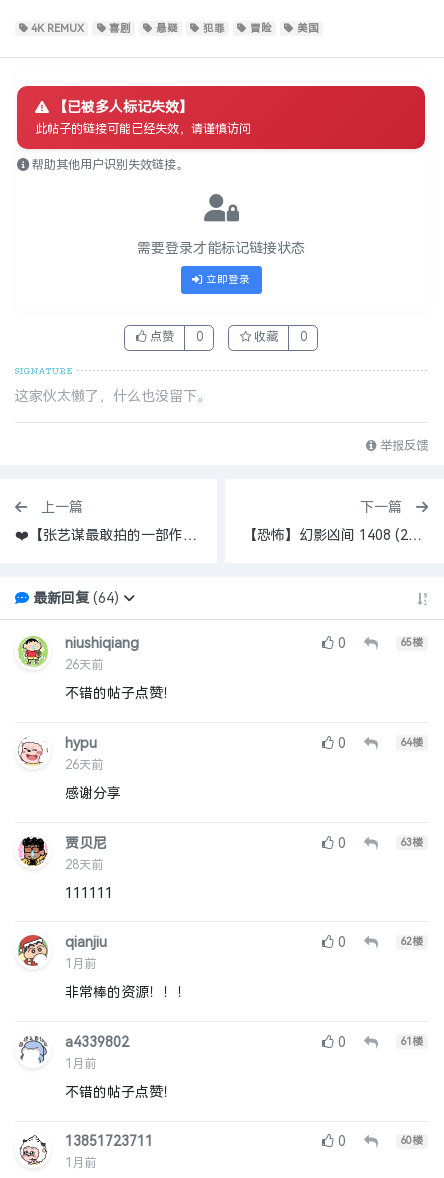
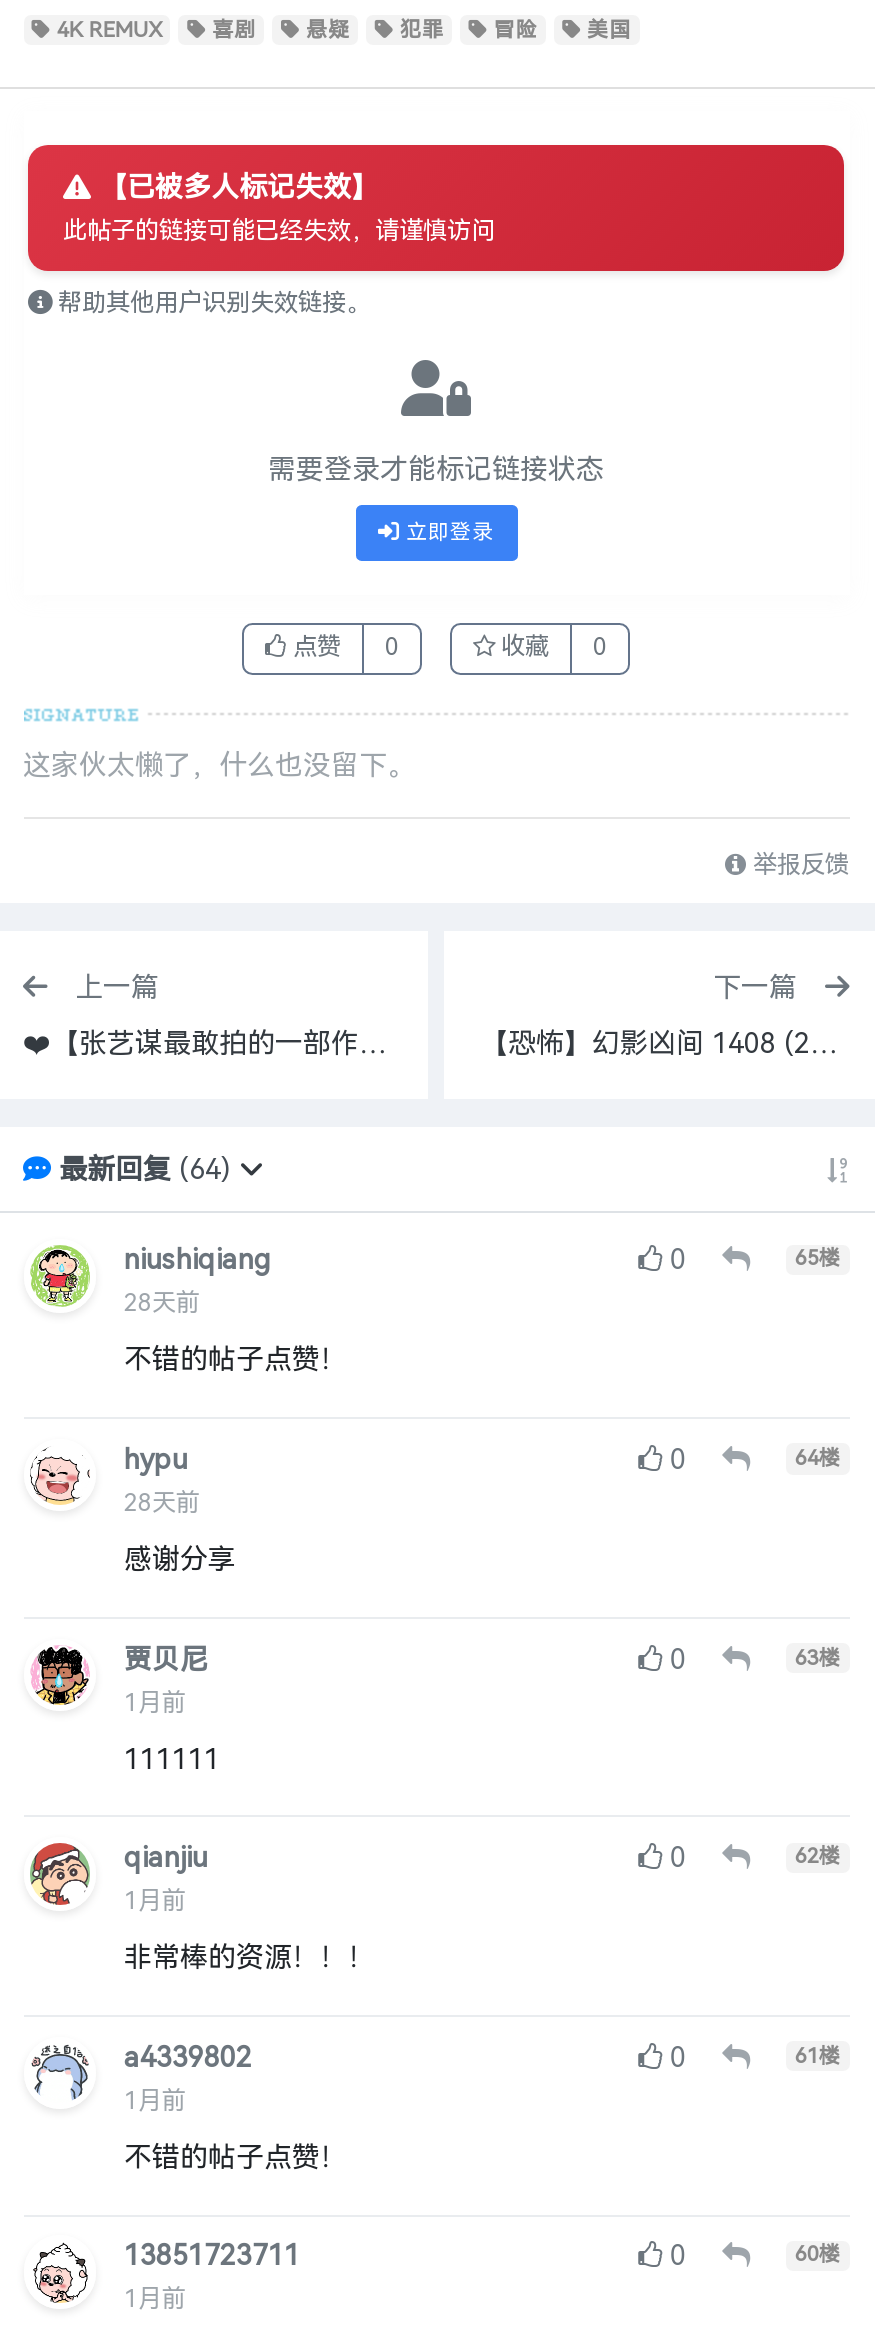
- 26天前
+ 28天前

- 26天前
+ 28天前

- 28天前
+ 1月前
